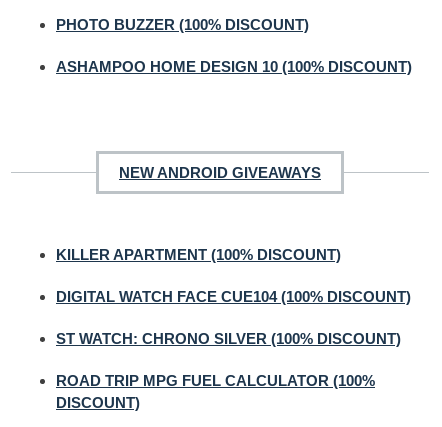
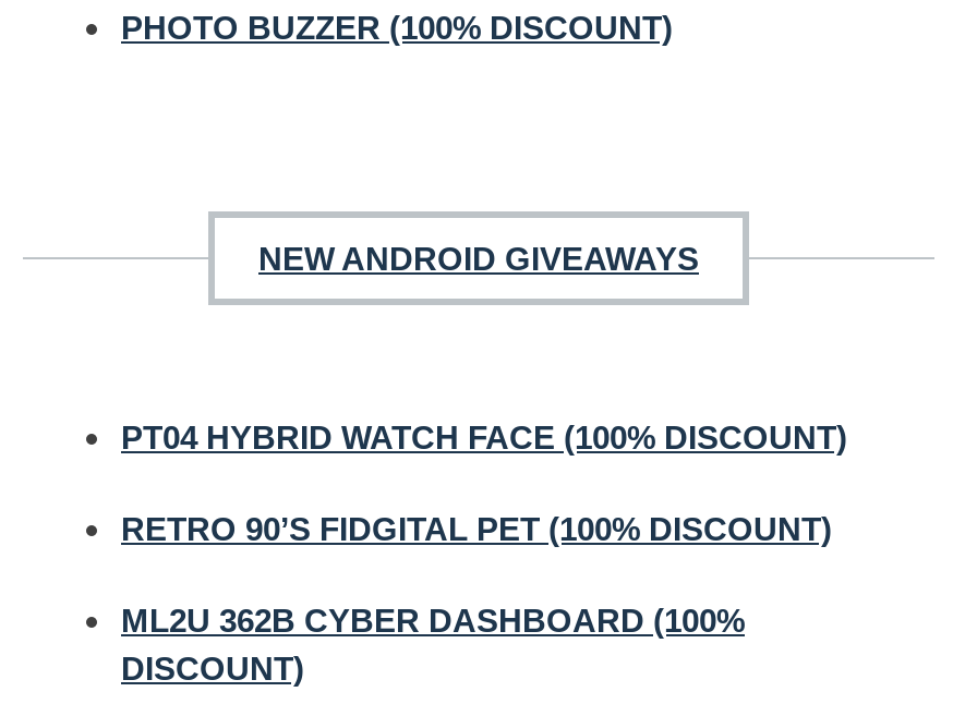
- ASHAMPOO HOME DESIGN 10 (100% DISCOUNT)

- KILLER APARTMENT (100% DISCOUNT)
- DIGITAL WATCH FACE CUE104 (100% DISCOUNT)
- ST WATCH: CHRONO SILVER (100% DISCOUNT)
- ROAD TRIP MPG FUEL CALCULATOR (100%
+ PT04 HYBRID WATCH FACE (100% DISCOUNT)
+ RETRO 90’S FIDGITAL PET (100% DISCOUNT)
+ ML2U 362B CYBER DASHBOARD (100%
